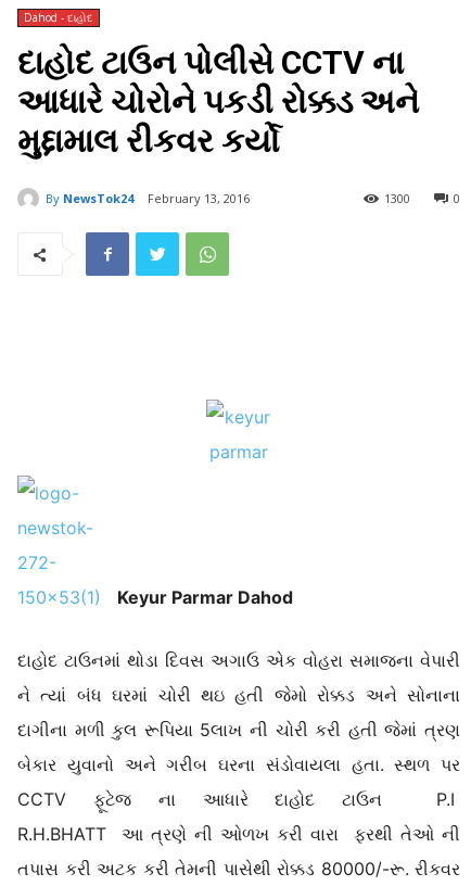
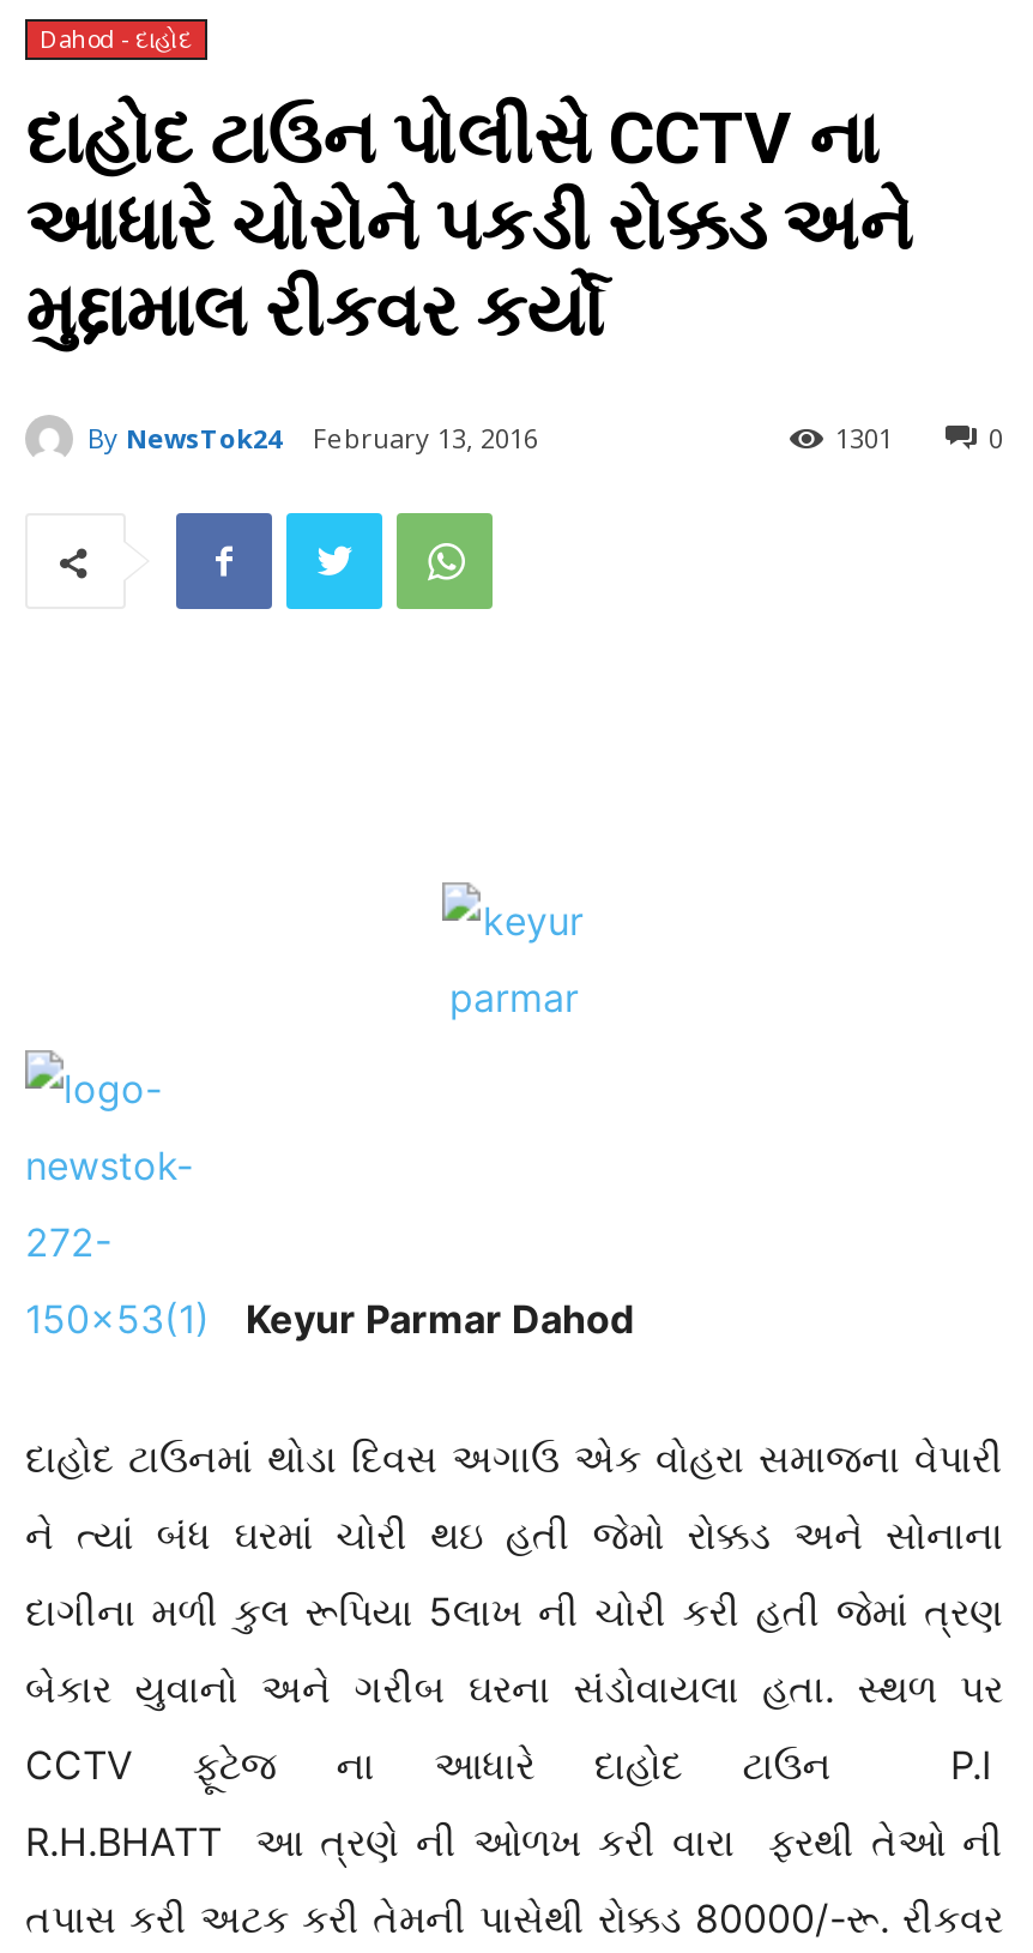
- 1300
+ 1301
